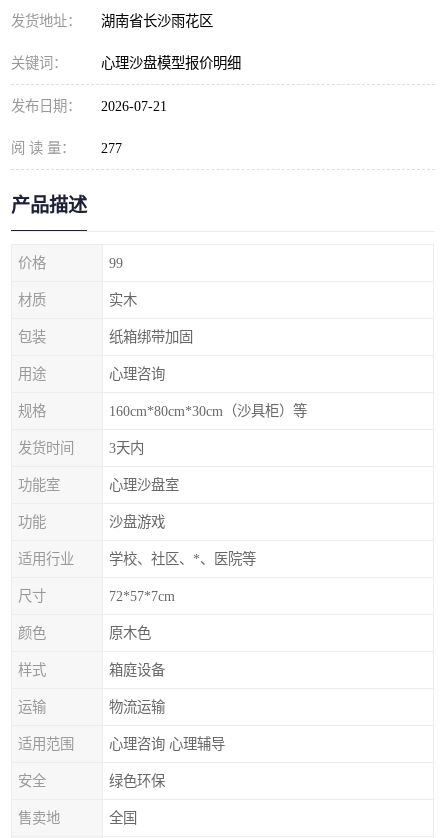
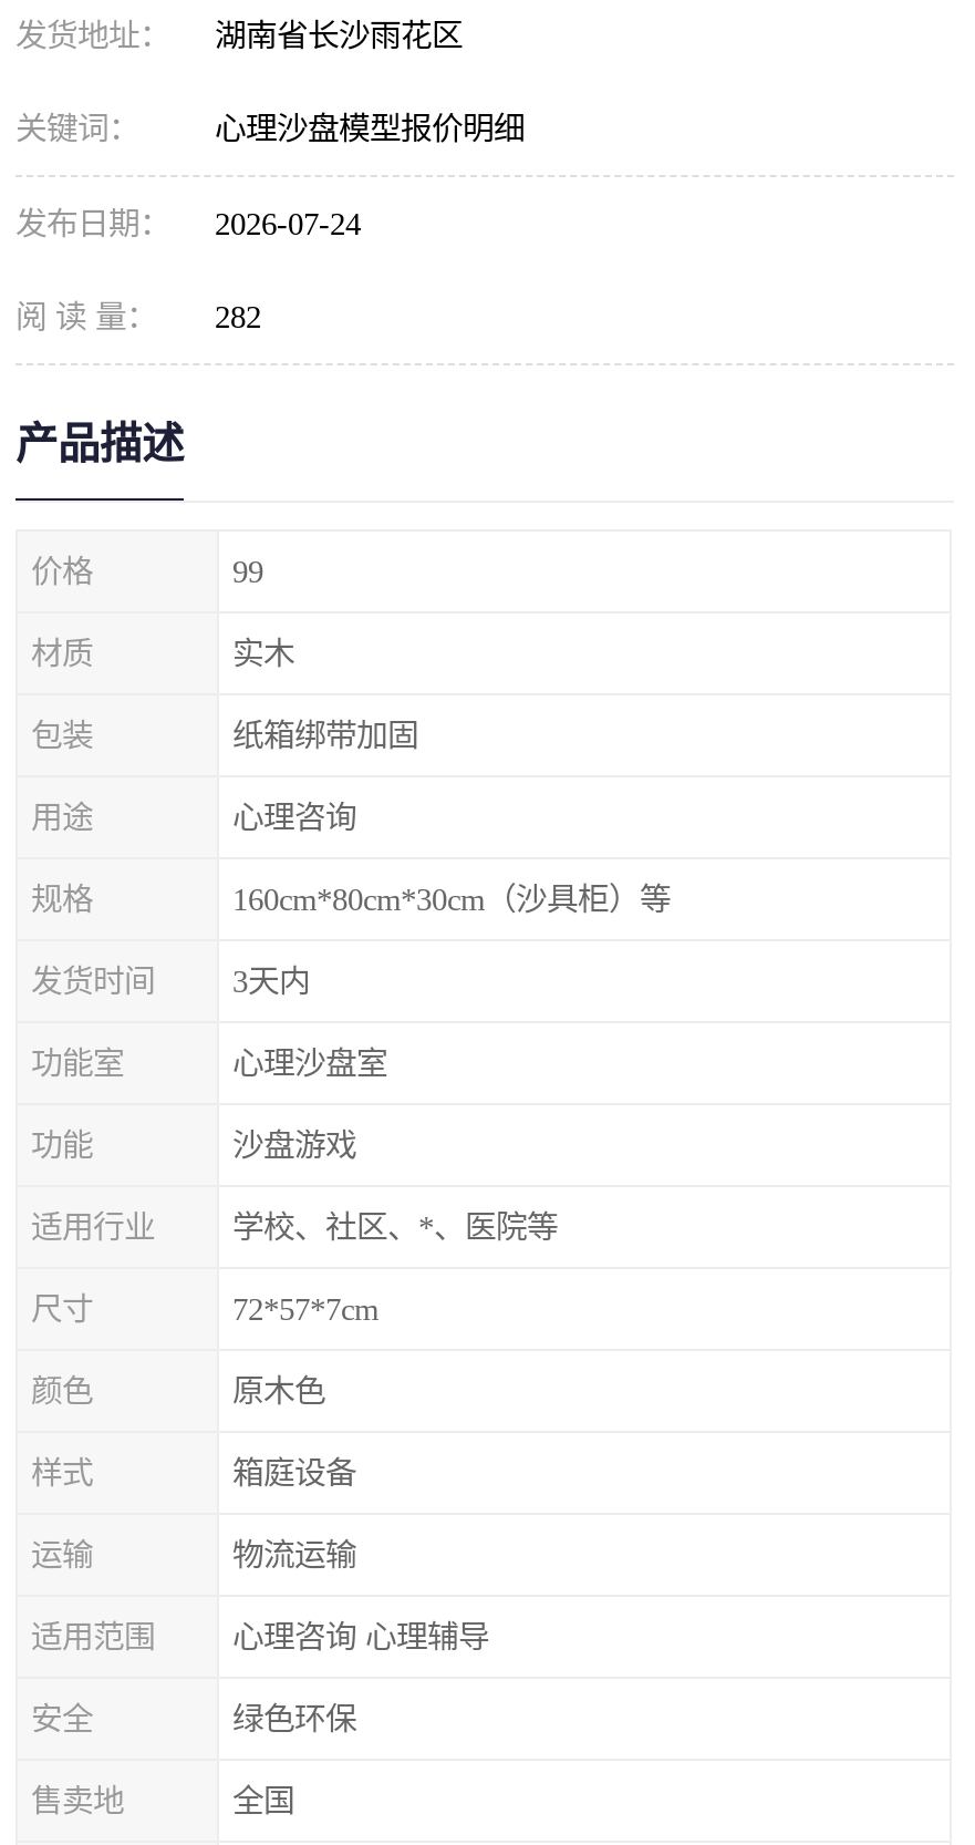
- 发布日期： 2026-07-21
+ 发布日期： 2026-07-24

- 阅 读 量： 277
+ 阅 读 量： 282
